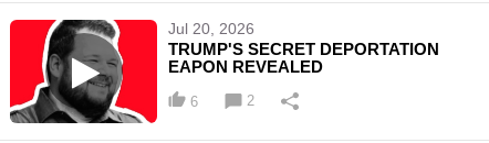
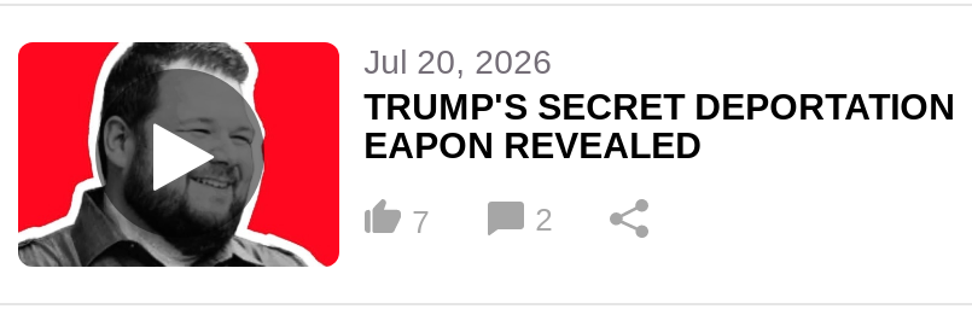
- 6
+ 7
